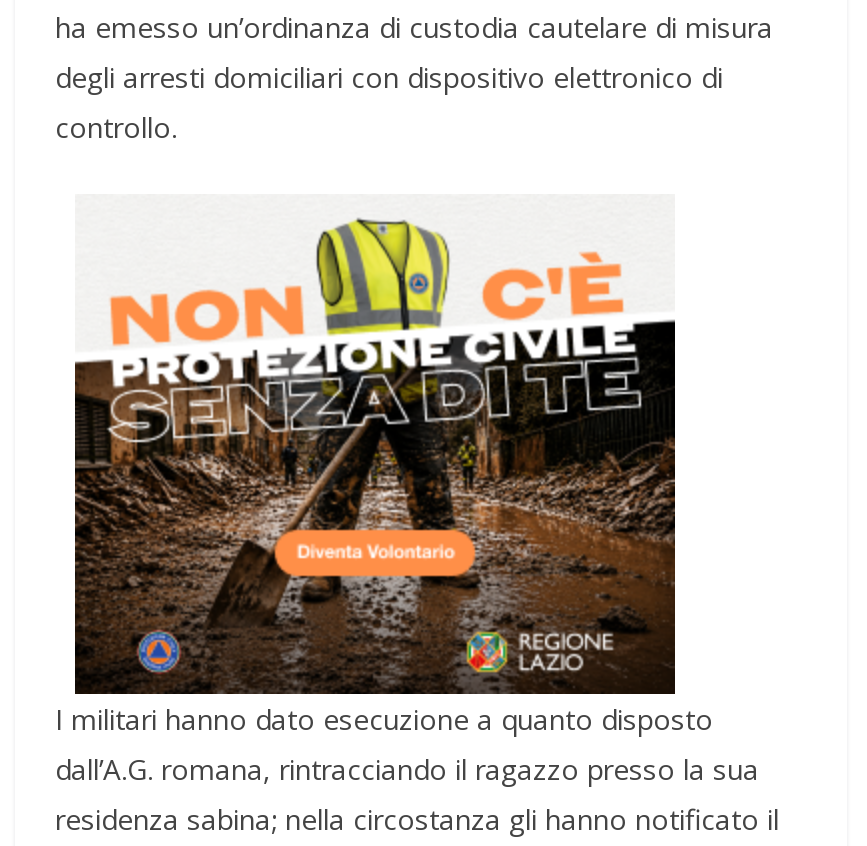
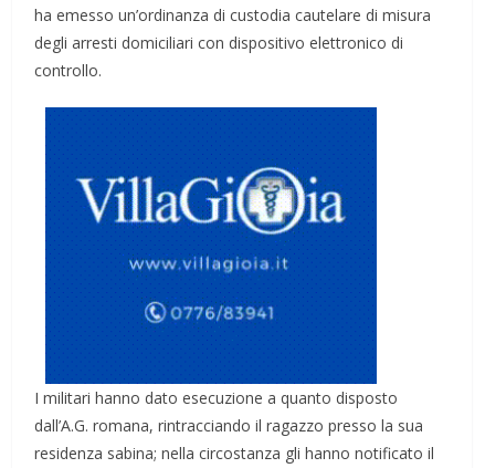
- [image]
+ [image]
